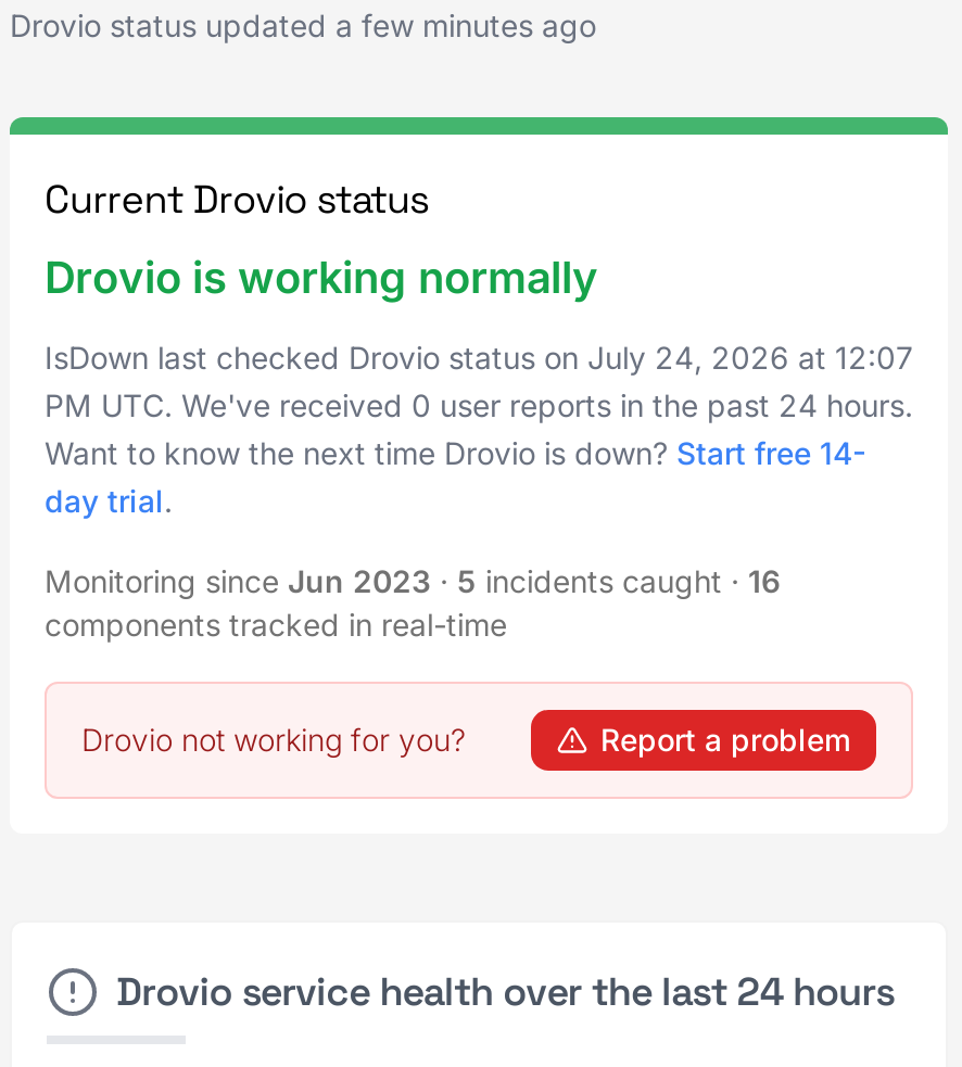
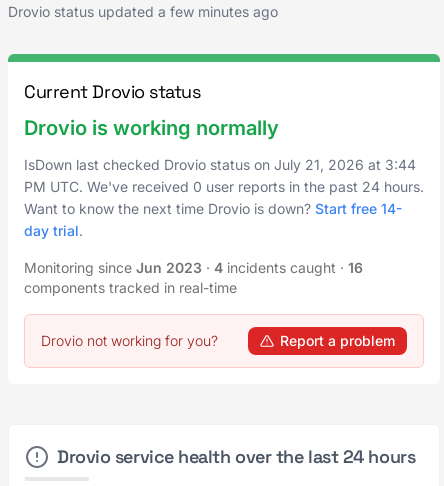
- IsDown last checked Drovio status on July 24, 2026 at 12:07
+ IsDown last checked Drovio status on July 21, 2026 at 3:44

- Monitoring since Jun 2023 · 5 incidents caught · 16
+ Monitoring since Jun 2023 · 4 incidents caught · 16
